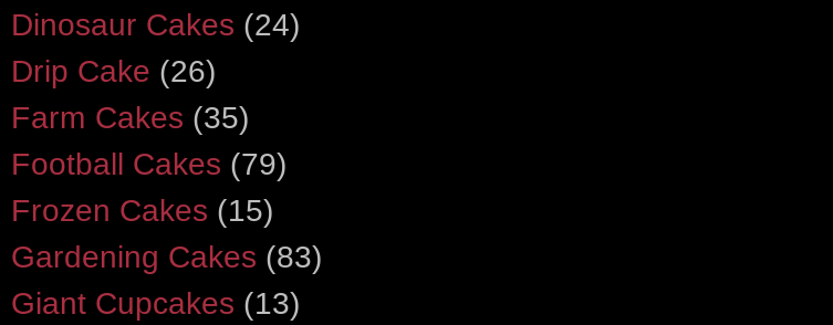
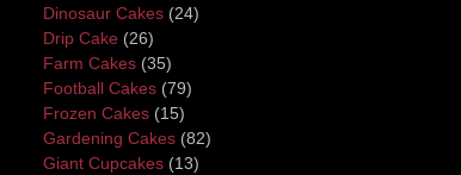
- Gardening Cakes (83)
+ Gardening Cakes (82)
